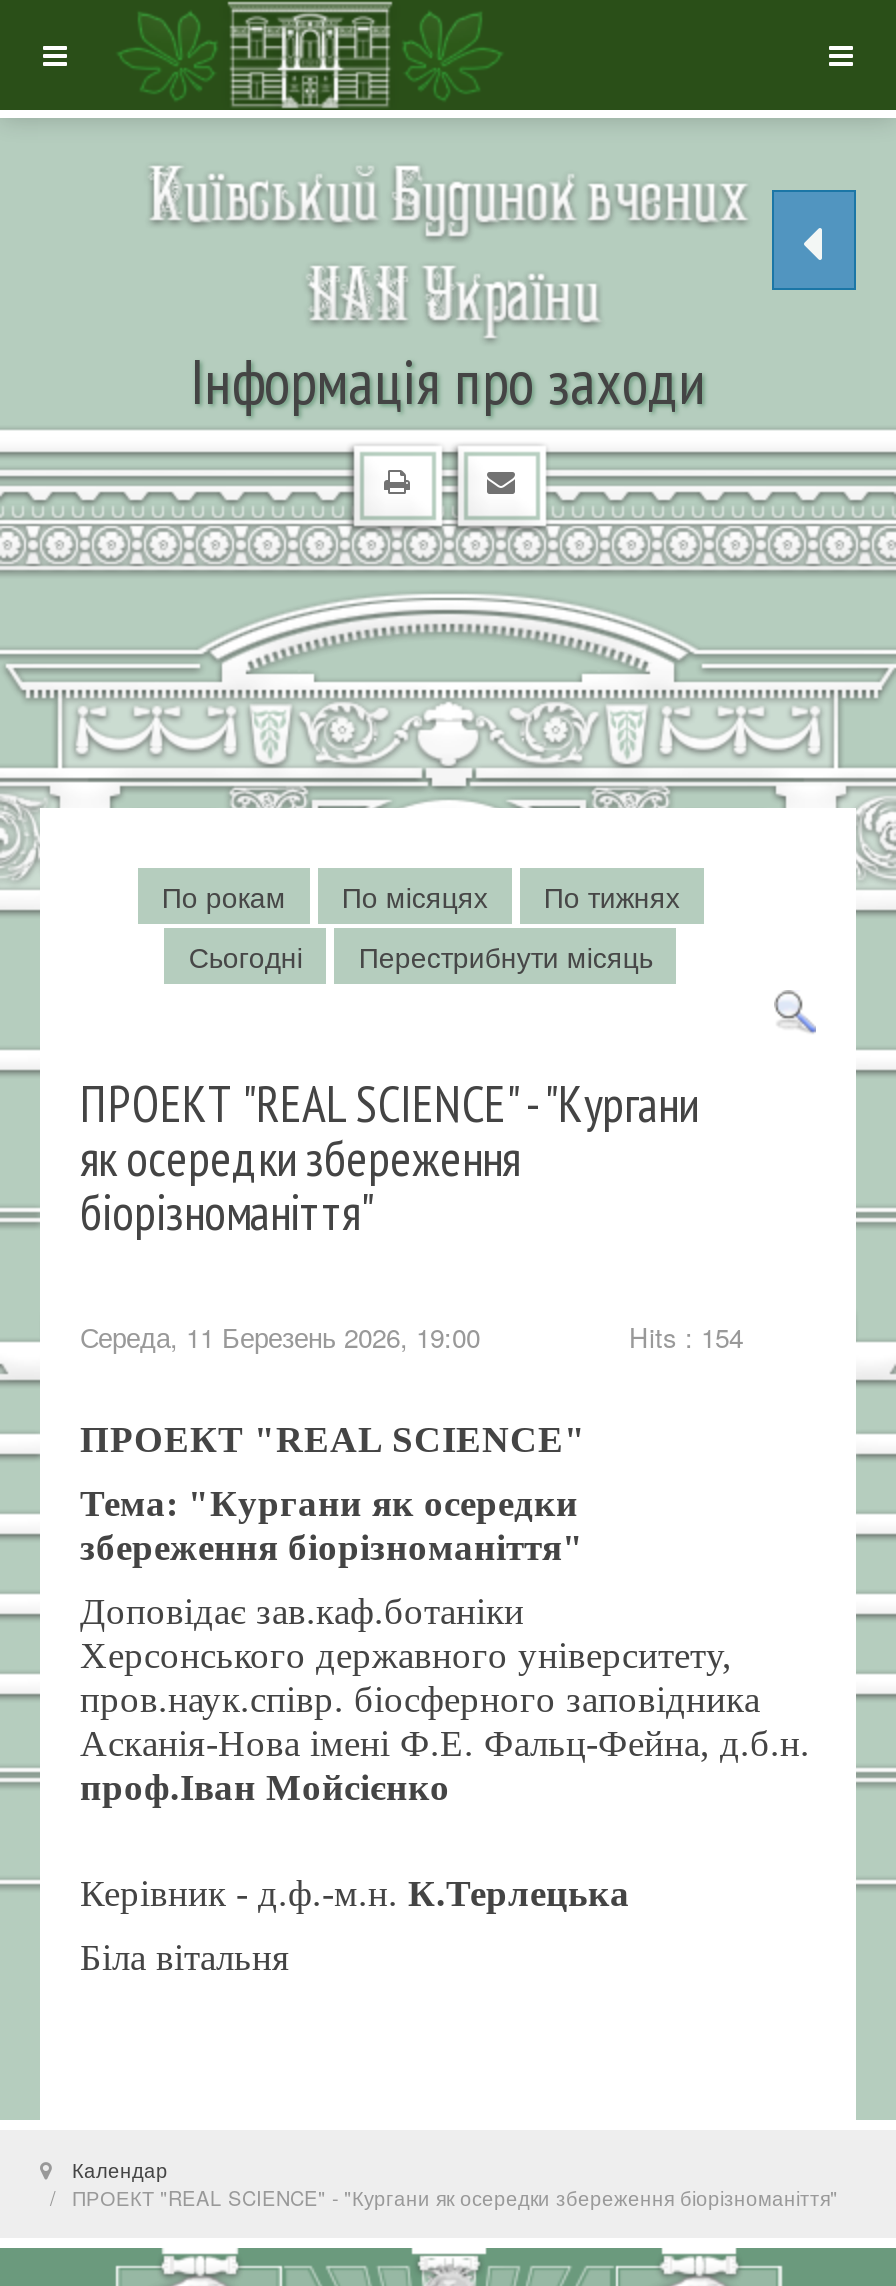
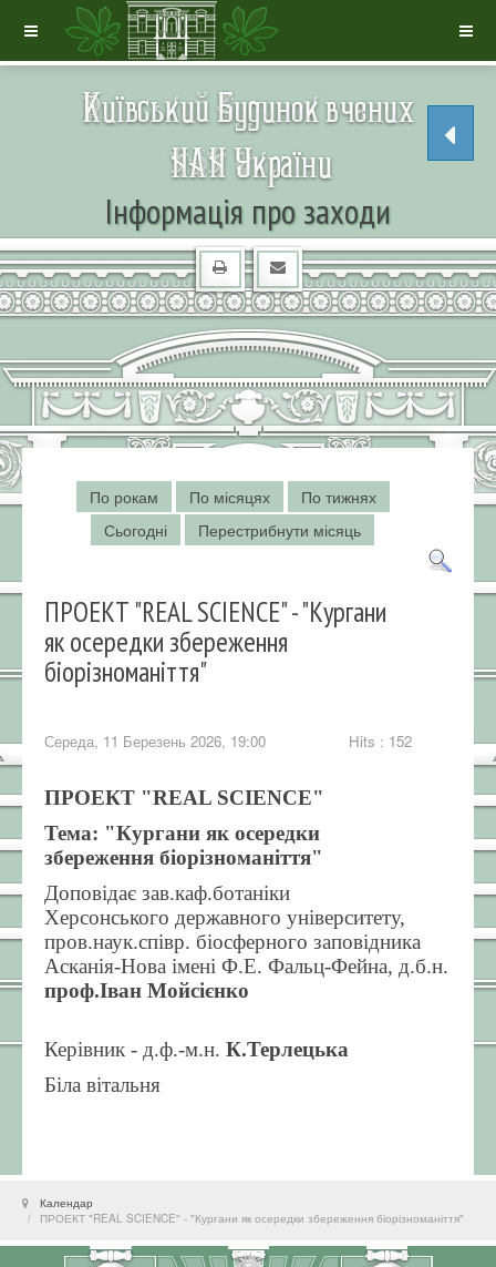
- Hits: 154
+ Hits: 152
